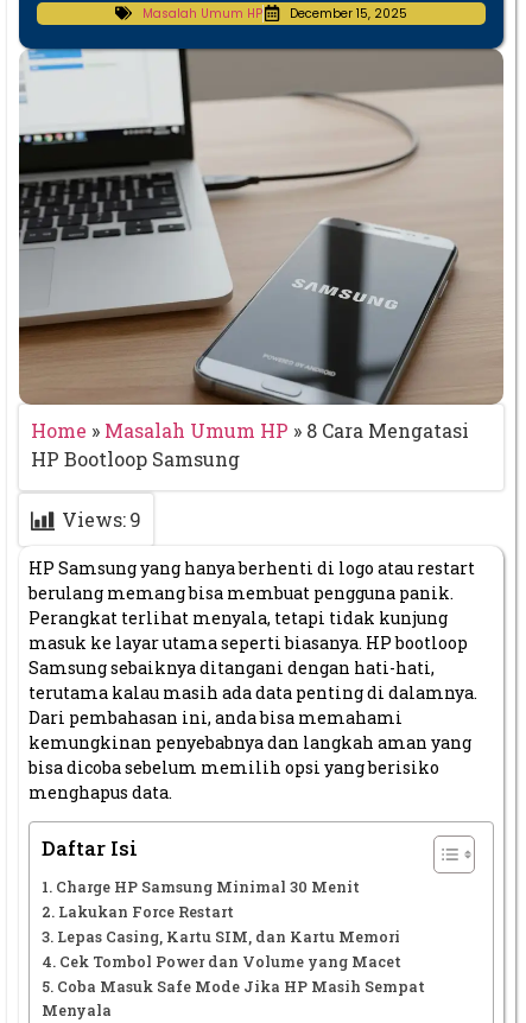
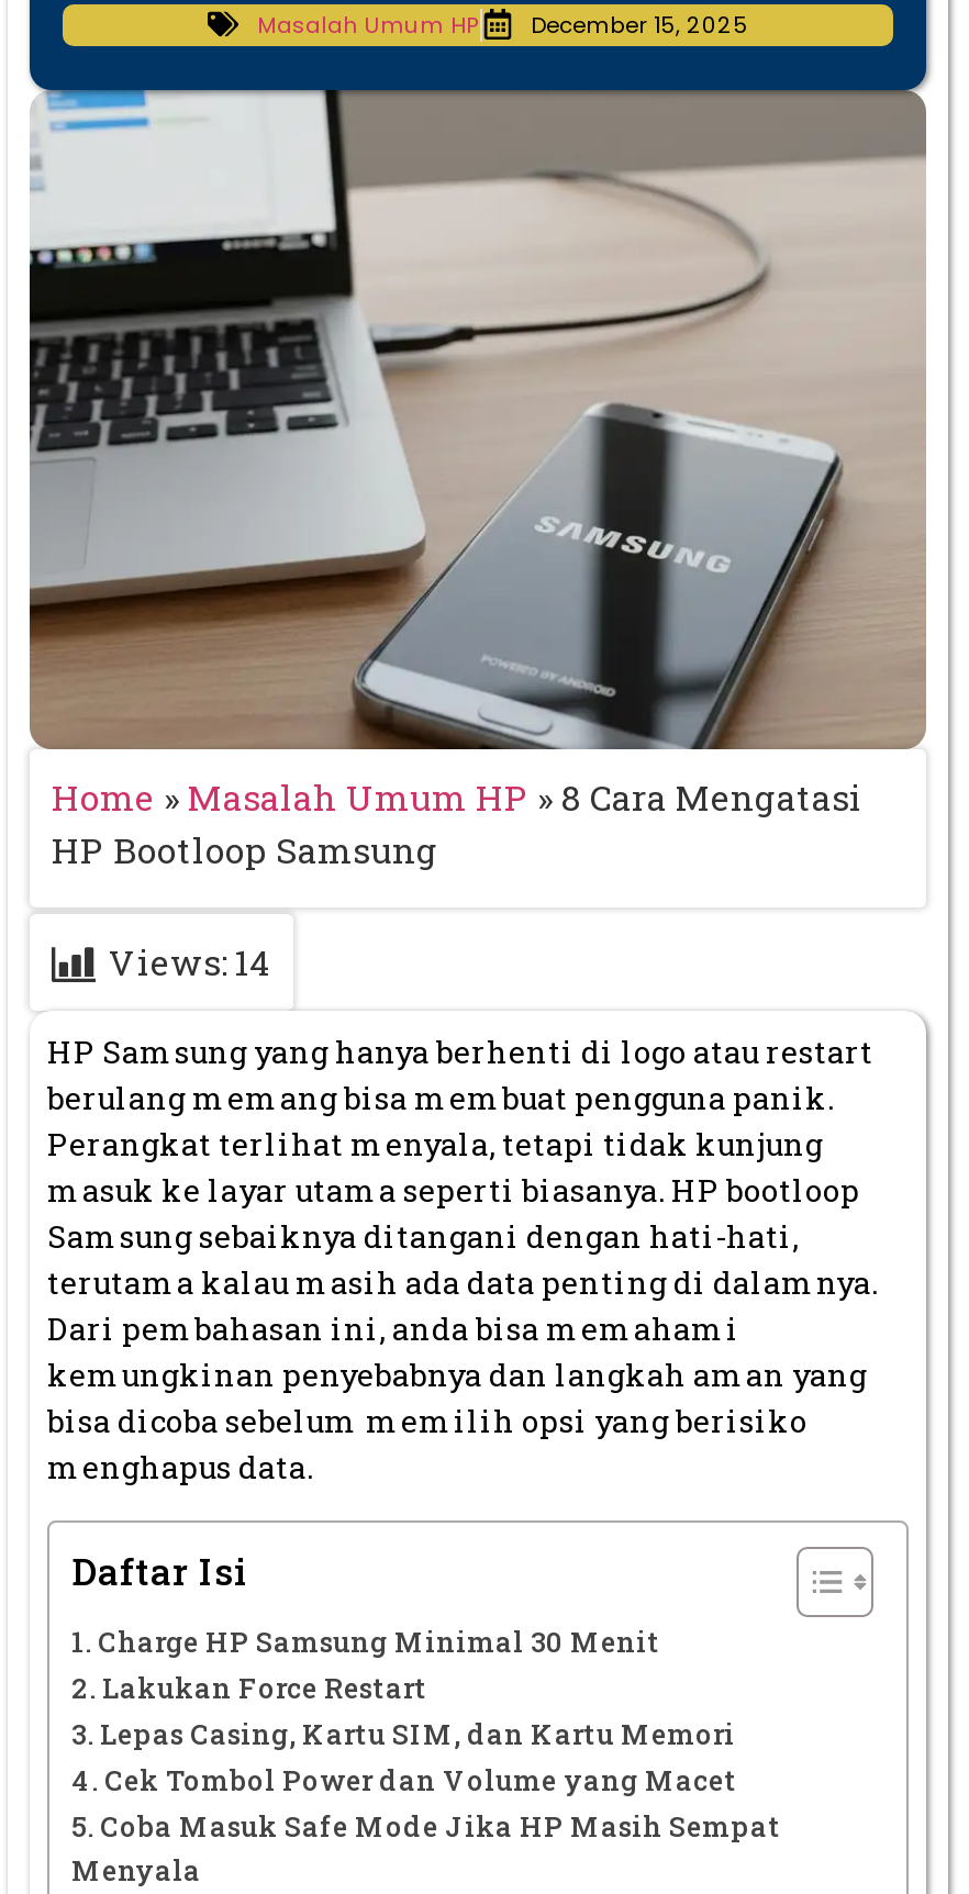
- Views: 9
+ Views: 14
